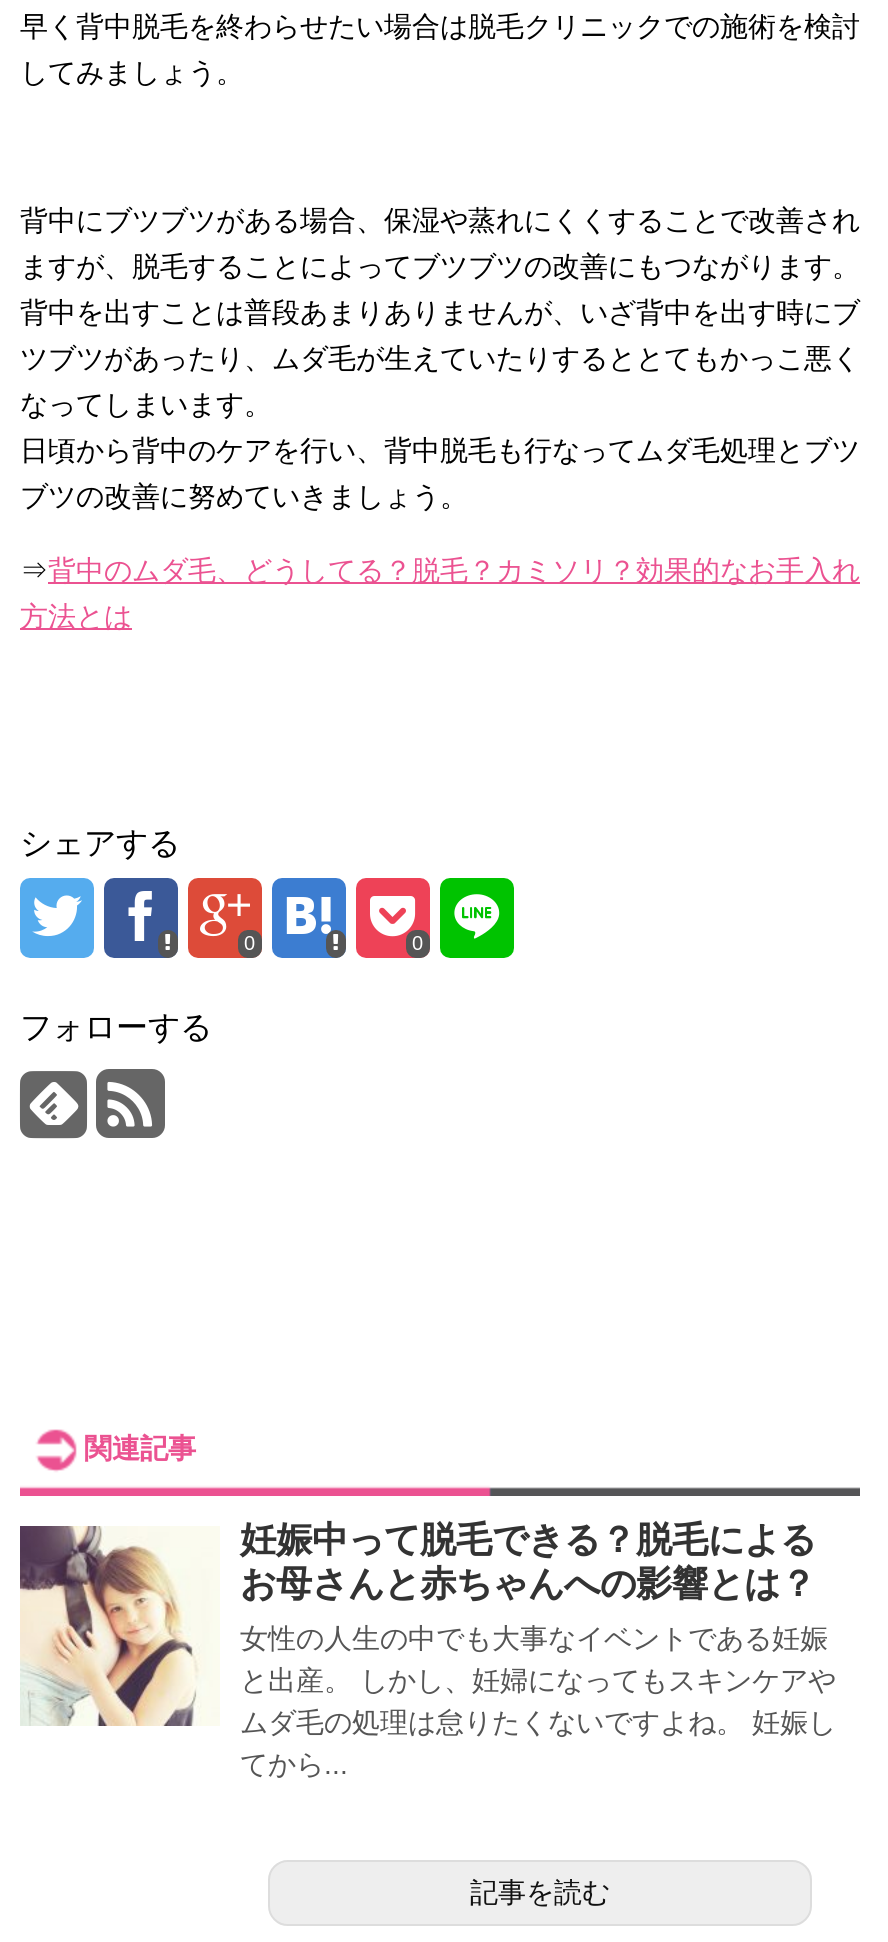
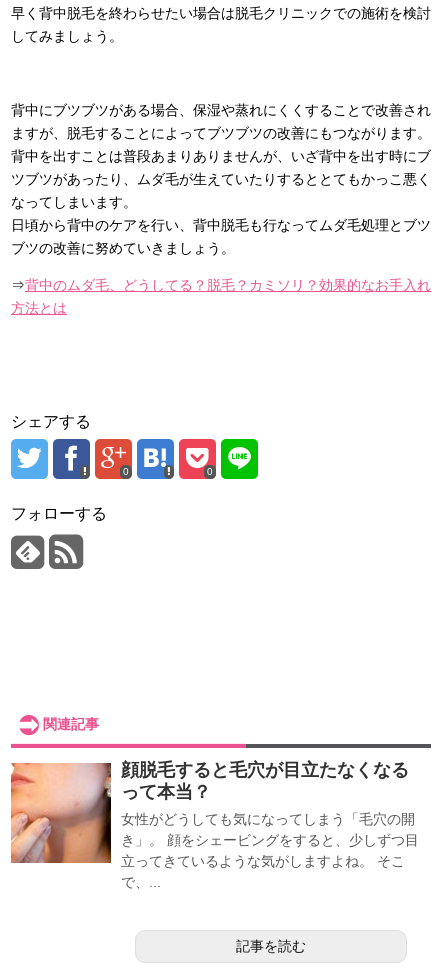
- [image]
- 妊娠中って脱毛できる？脱毛による
- お母さんと赤ちゃんへの影響とは？
- 女性の人生の中でも大事なイベントである妊娠
- と出産。 しかし、妊婦になってもスキンケアや
- ムダ毛の処理は怠りたくないですよね。 妊娠し
- てから...
+ [image]
+ 顔脱毛すると毛穴が目立たなくなる
+ って本当？
+ 女性がどうしても気になってしまう「毛穴の開
+ き」。 顔をシェービングをすると、少しずつ目
+ 立ってきているような気がしますよね。 そこ
+ で、...
